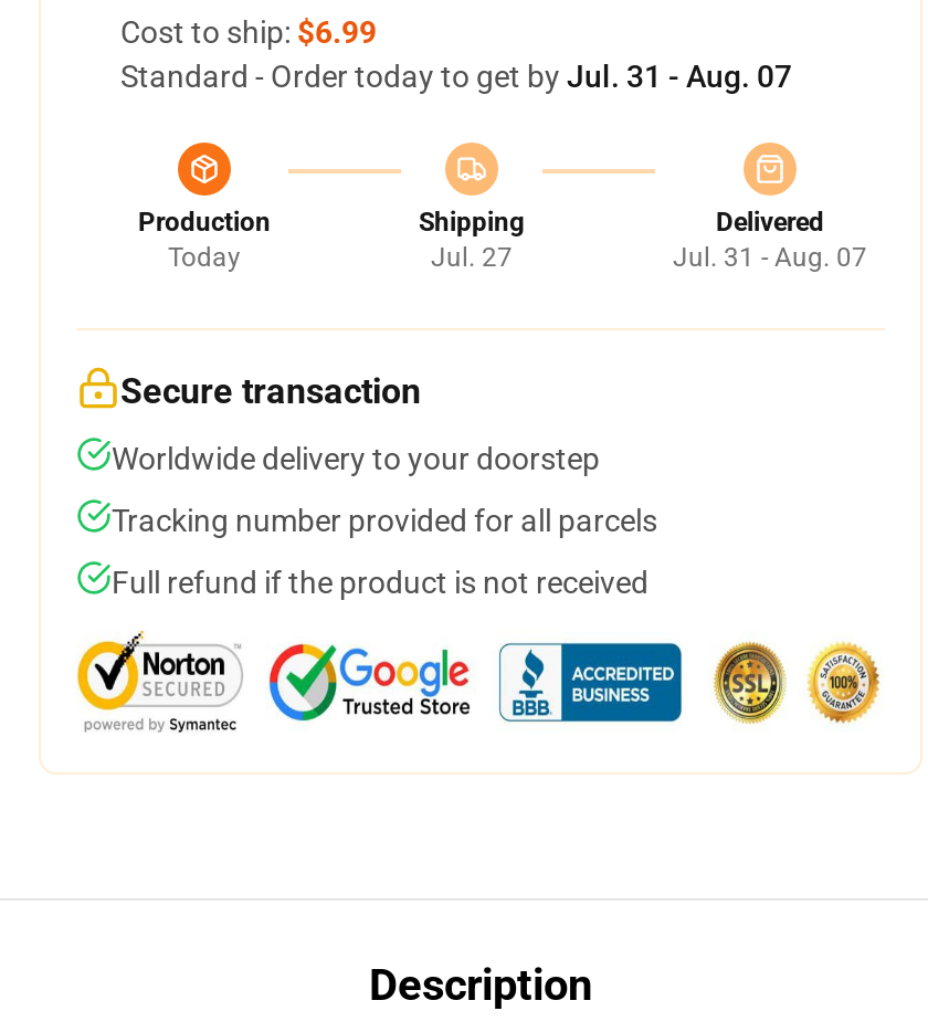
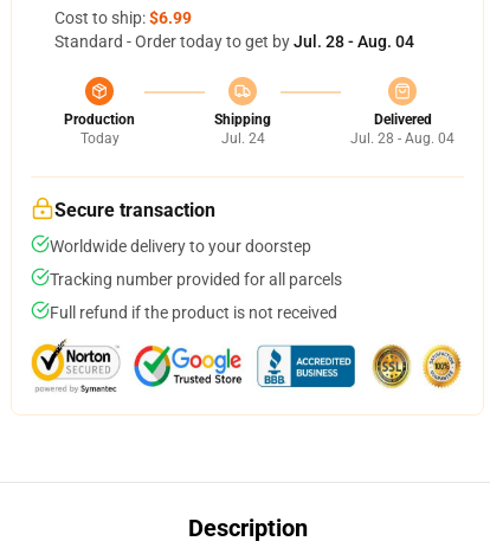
- Standard - Order today to get by Jul. 31 - Aug. 07
+ Standard - Order today to get by Jul. 28 - Aug. 04

- Jul. 27
+ Jul. 24

- Jul. 31 - Aug. 07
+ Jul. 28 - Aug. 04
